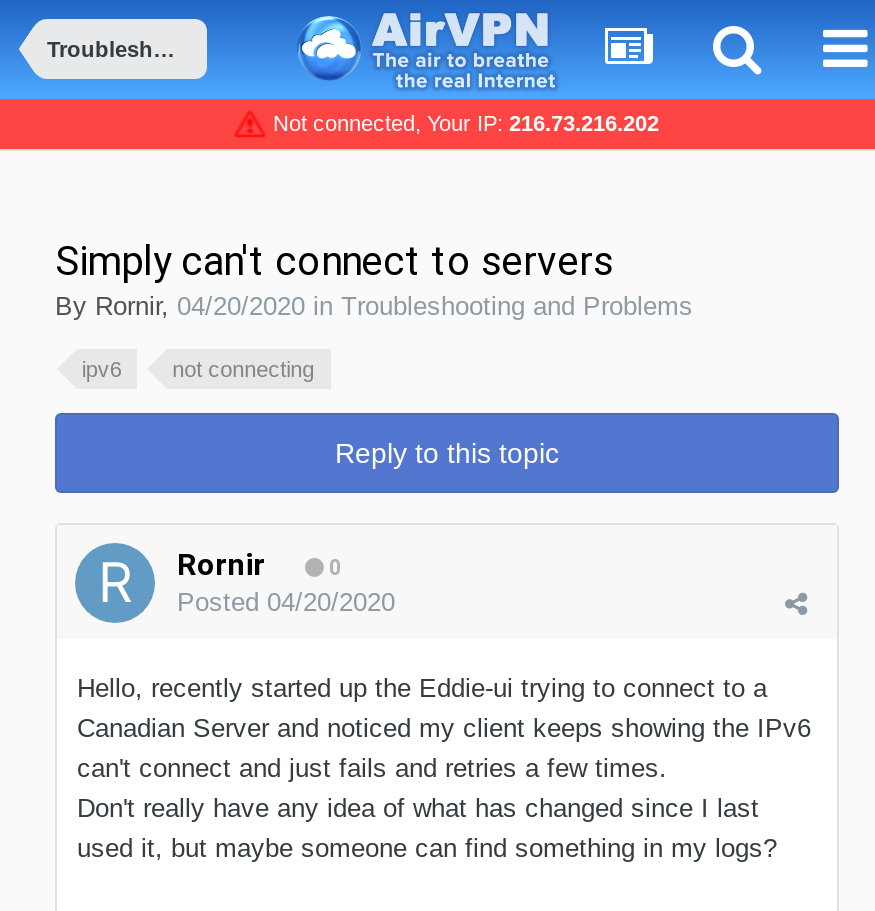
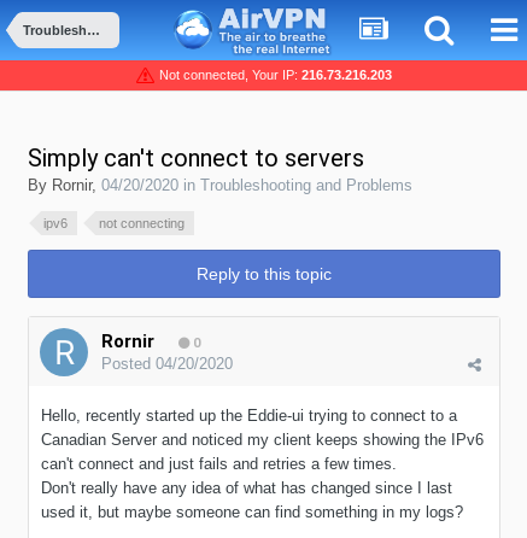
- Not connected, Your IP: 216.73.216.202
+ Not connected, Your IP: 216.73.216.203
